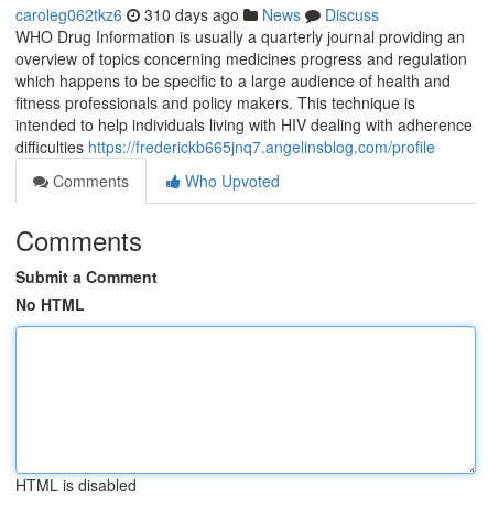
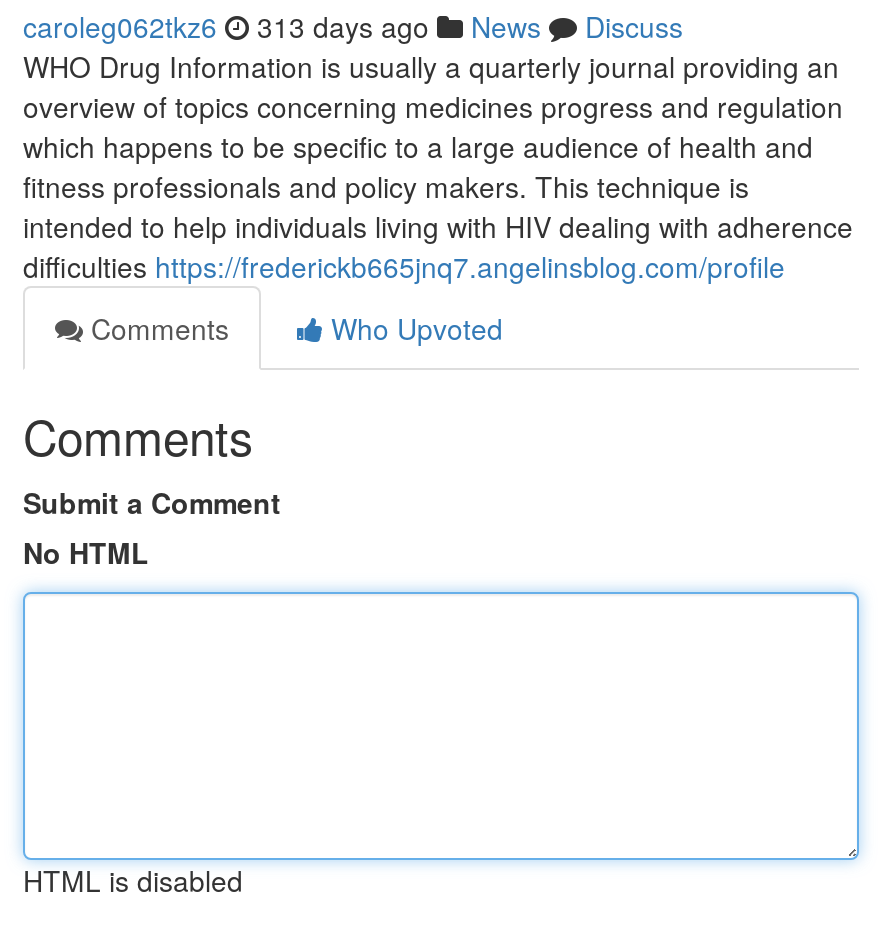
- caroleg062tkz6 310 days ago News Discuss
+ caroleg062tkz6 313 days ago News Discuss
